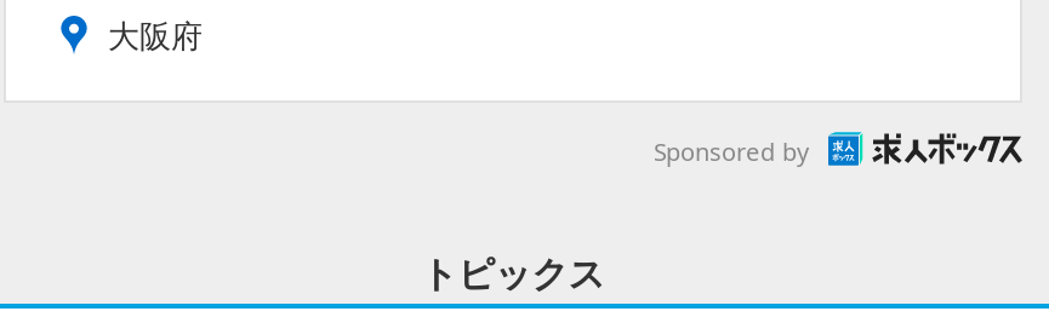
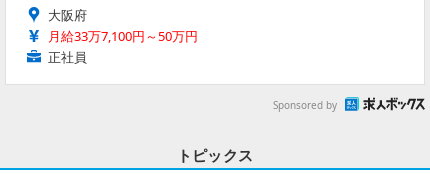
+ 月給33万7,100円～50万円
+ 正社員
